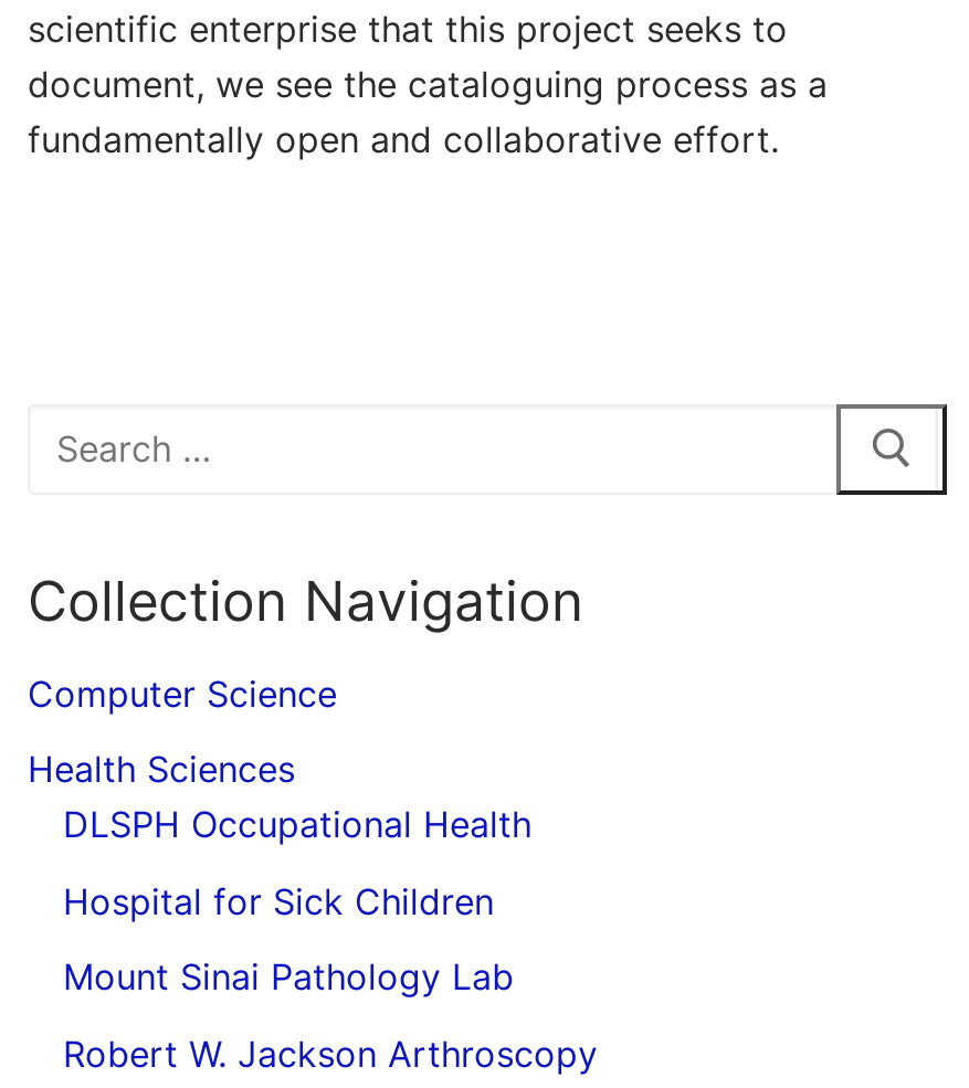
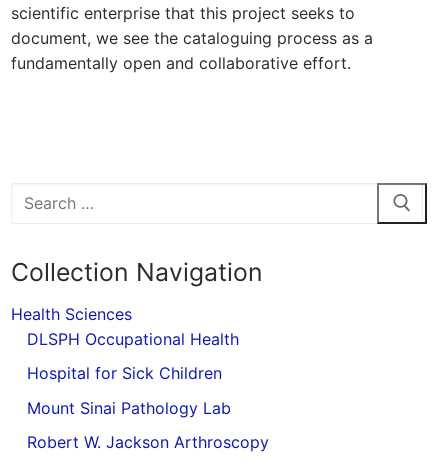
- Computer Science
